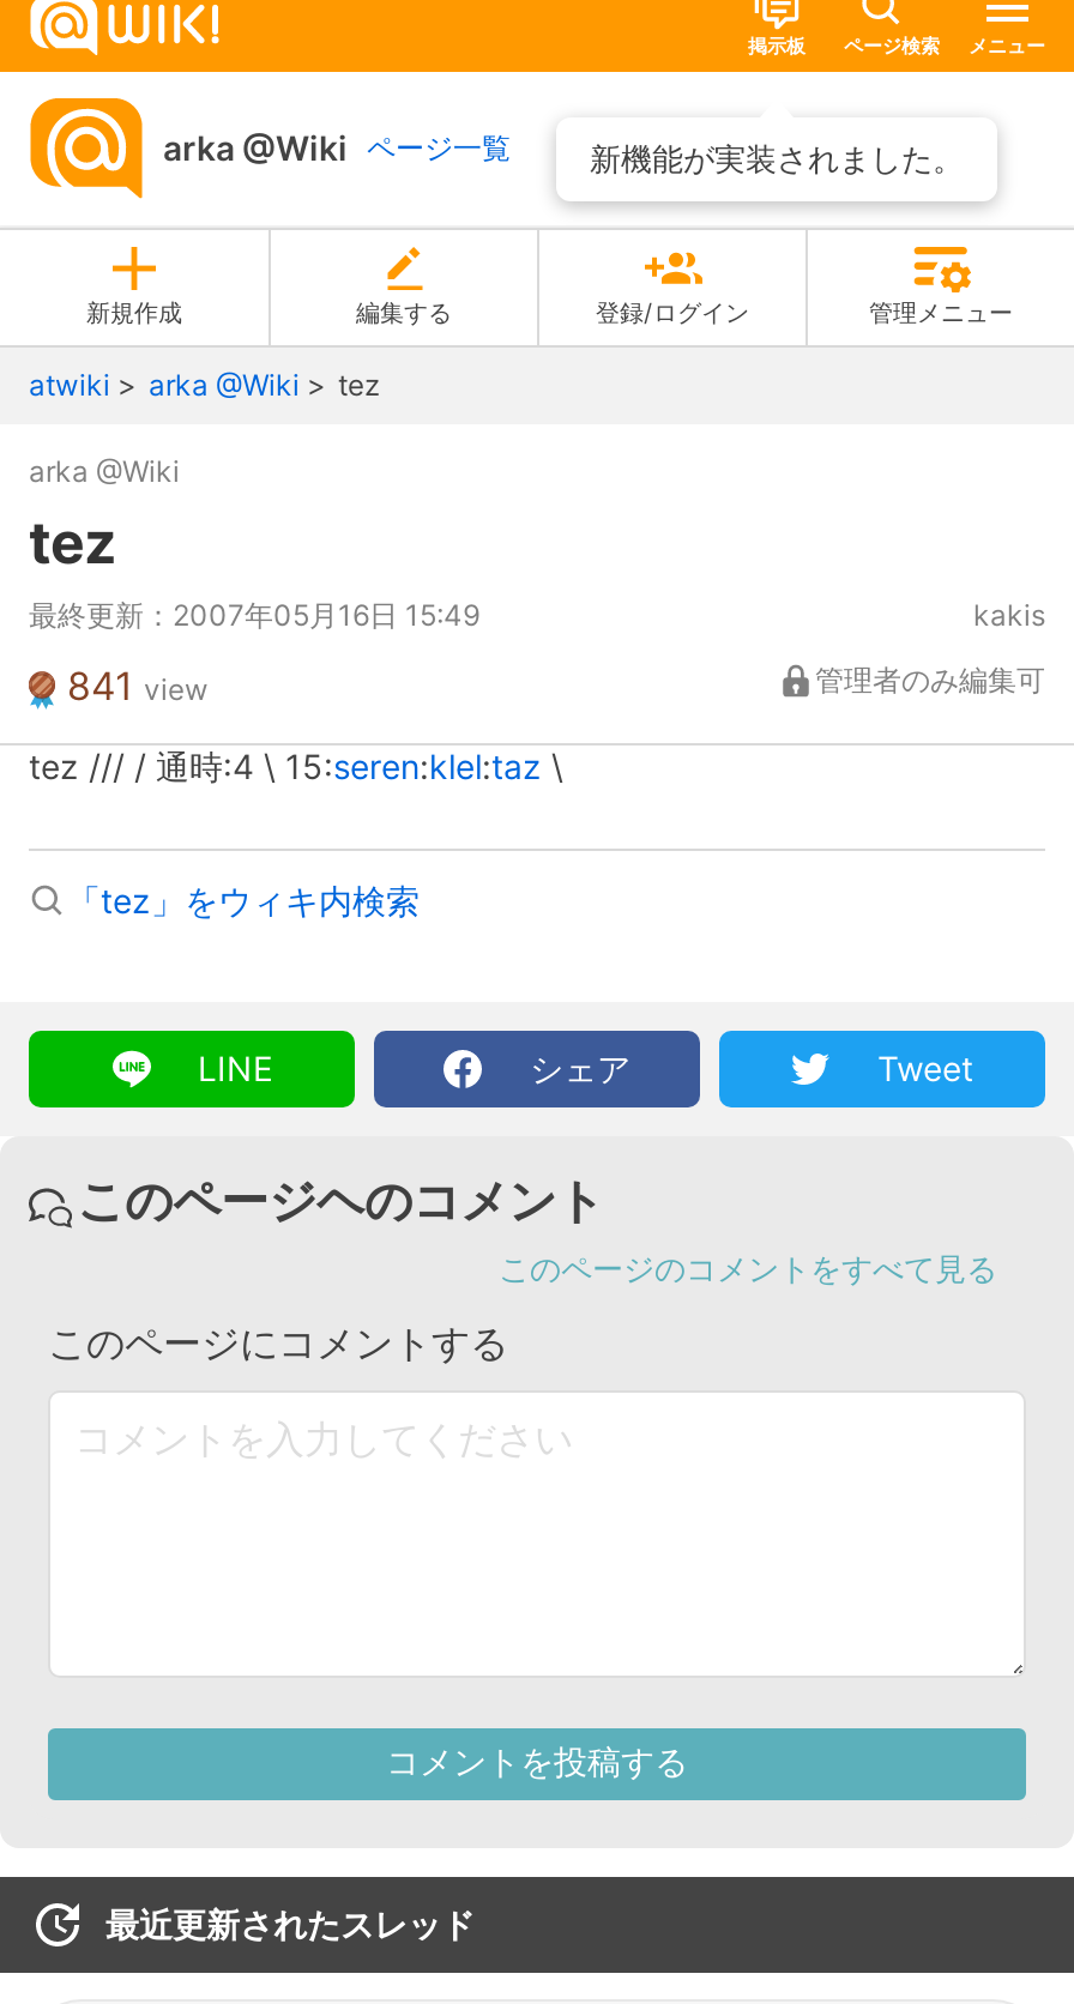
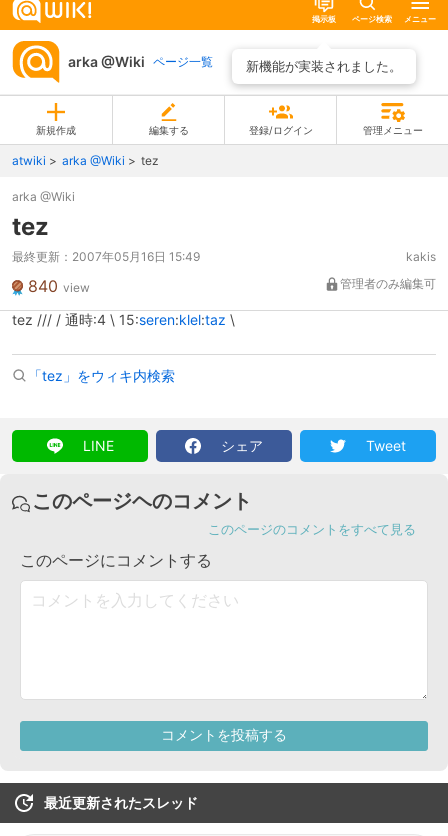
- 841 view
+ 840 view
